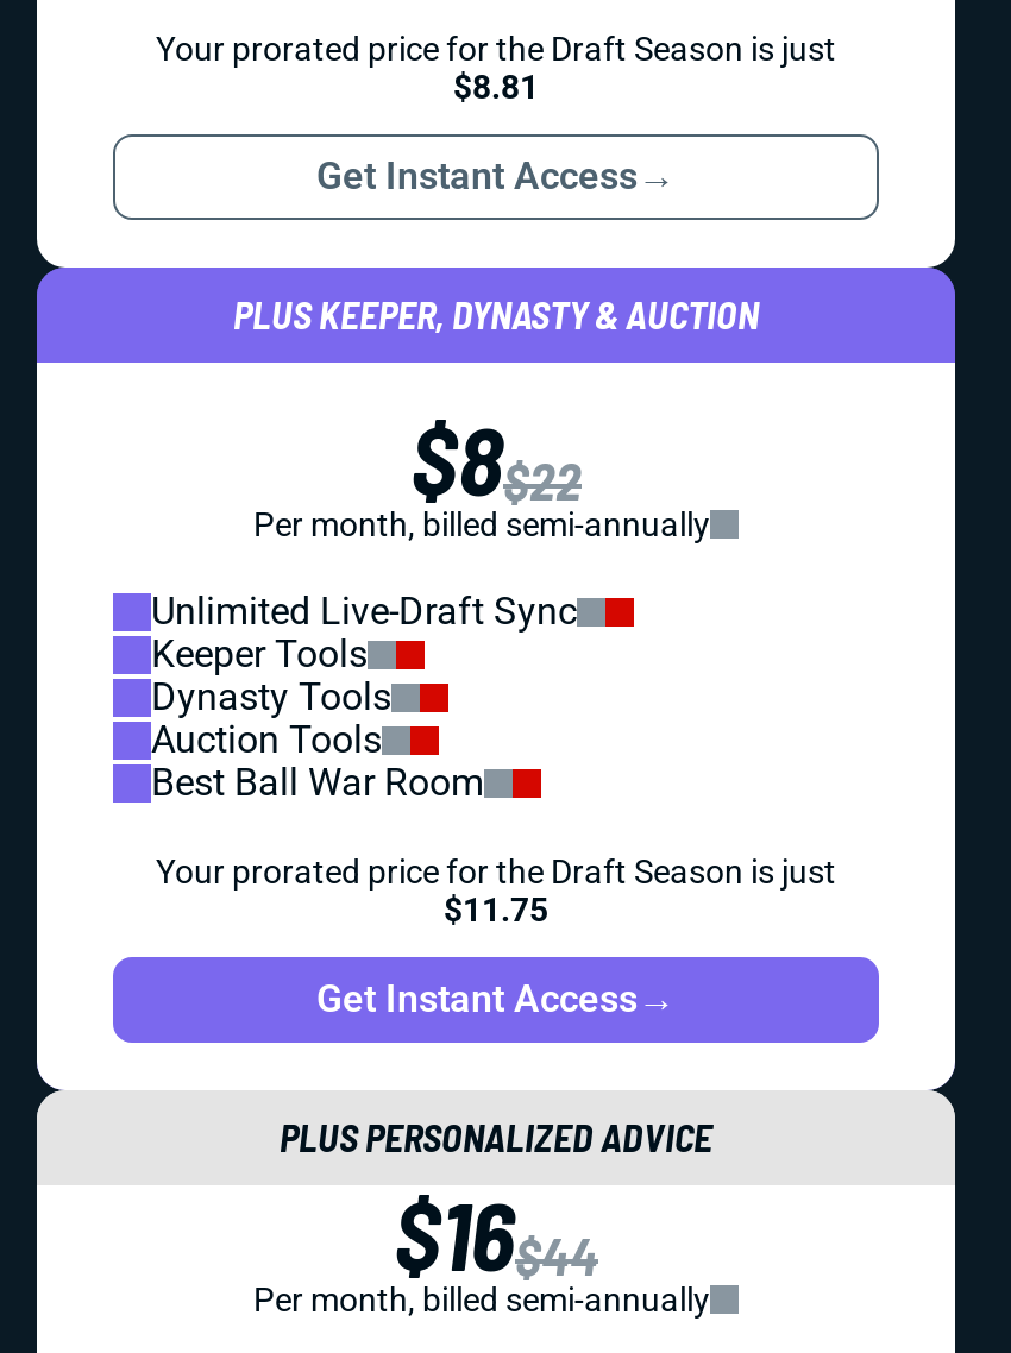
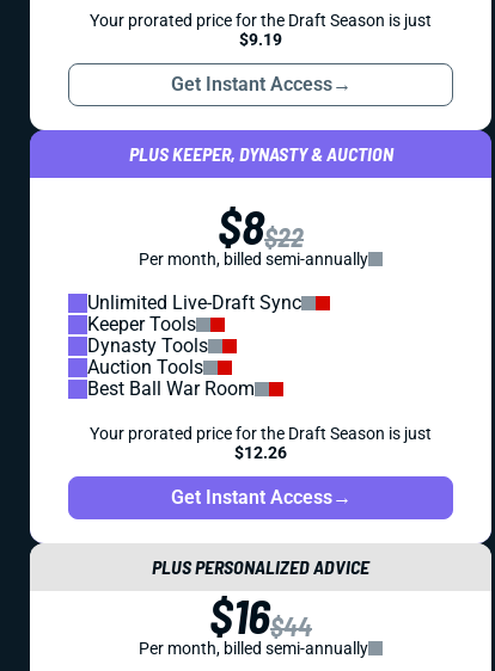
- $8.81
+ $9.19

- $11.75
+ $12.26
